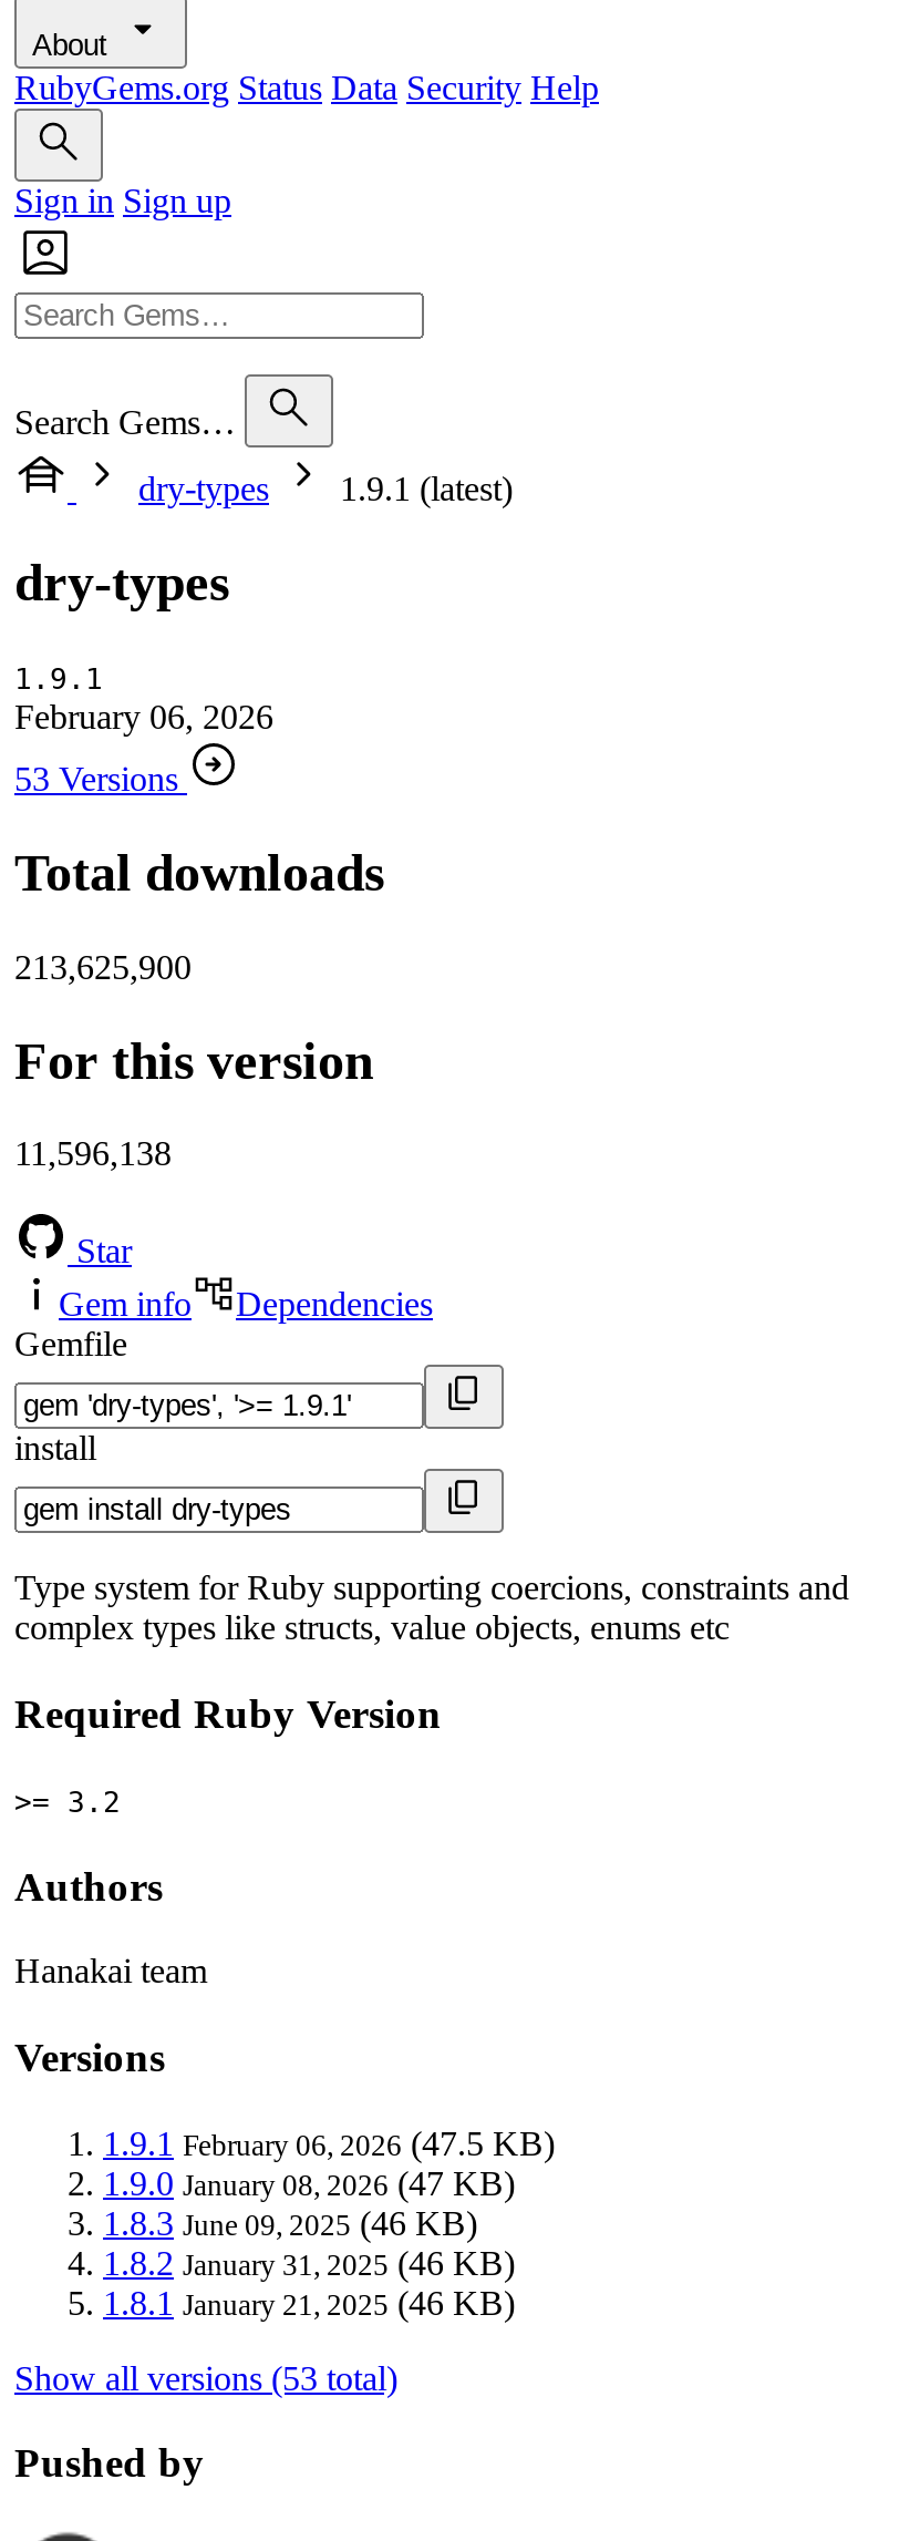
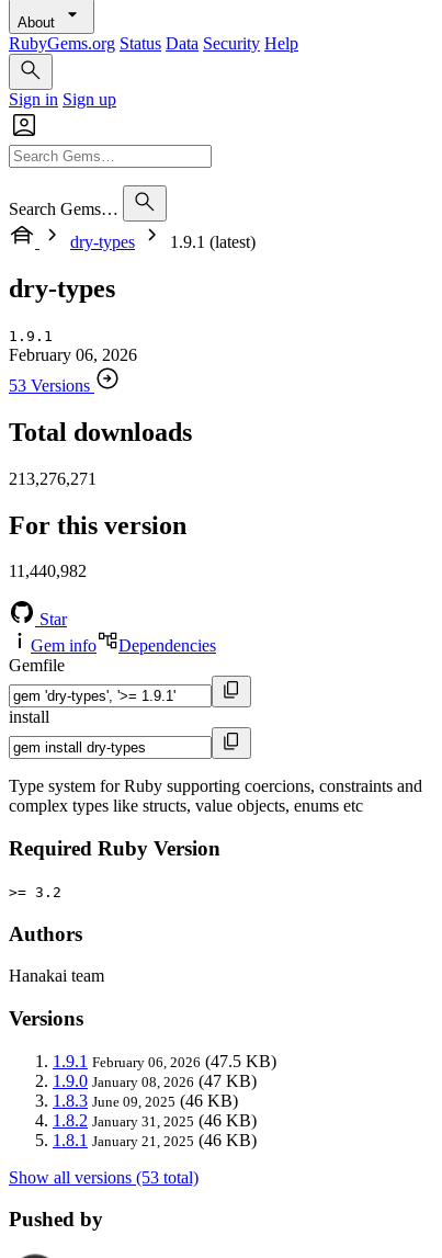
- 213,625,900
+ 213,276,271

- 11,596,138
+ 11,440,982
